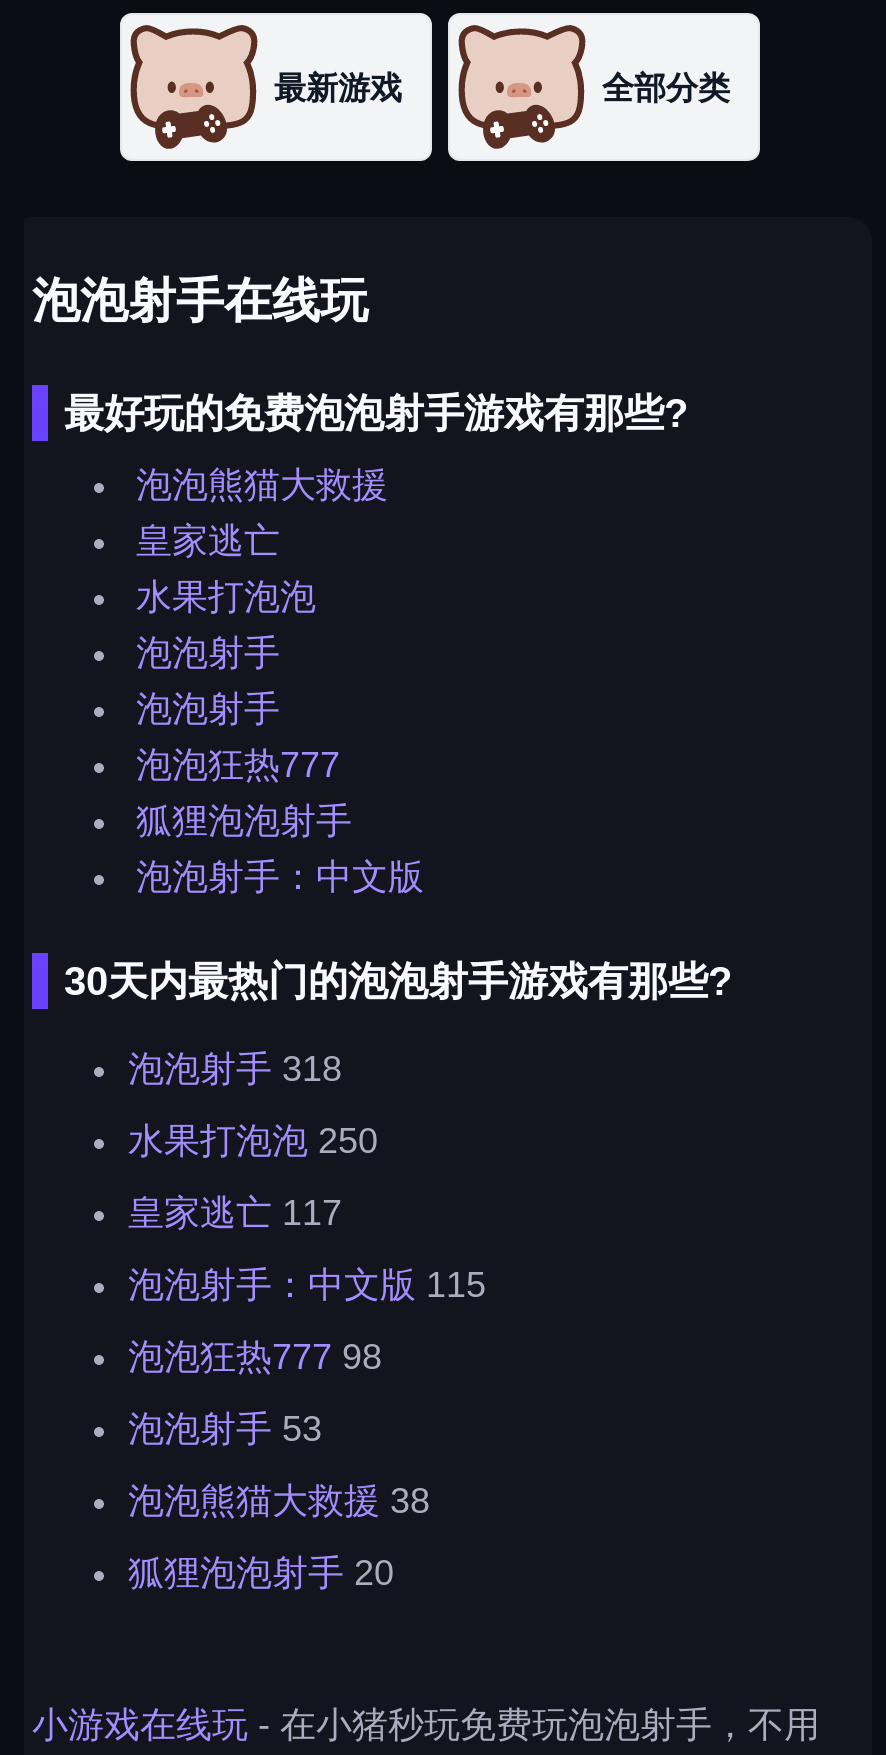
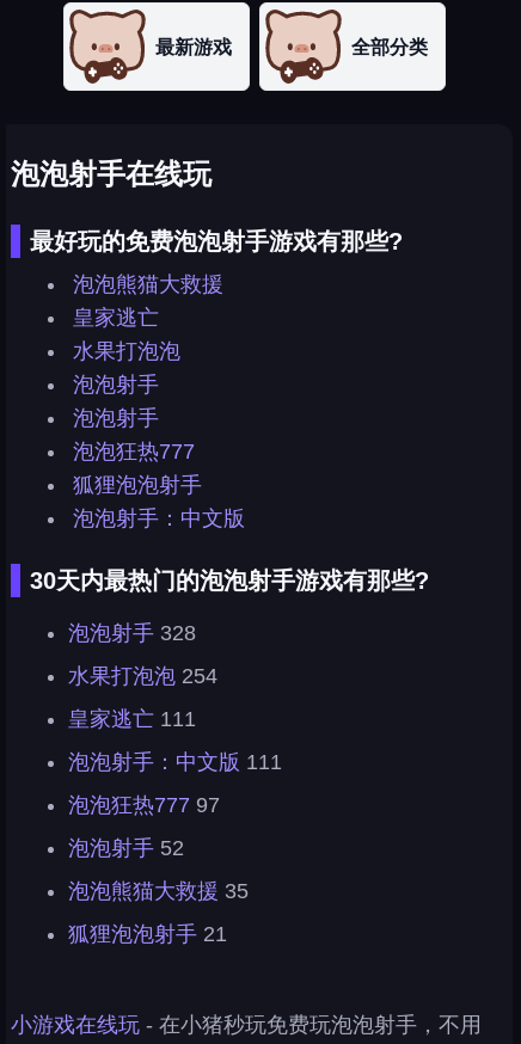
- 泡泡射手 318
+ 泡泡射手 328

- 水果打泡泡 250
+ 水果打泡泡 254

- 皇家逃亡 117
+ 皇家逃亡 111

- 泡泡射手：中文版 115
+ 泡泡射手：中文版 111

- 泡泡狂热777 98
+ 泡泡狂热777 97

- 泡泡射手 53
+ 泡泡射手 52

- 泡泡熊猫大救援 38
+ 泡泡熊猫大救援 35

- 狐狸泡泡射手 20
+ 狐狸泡泡射手 21
